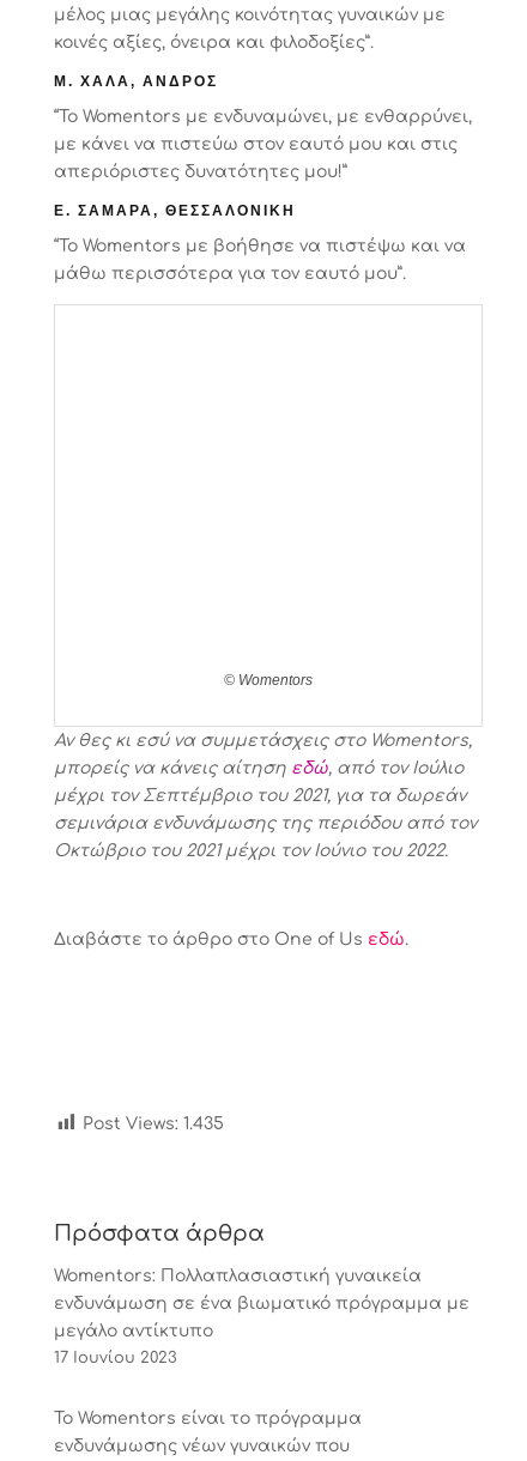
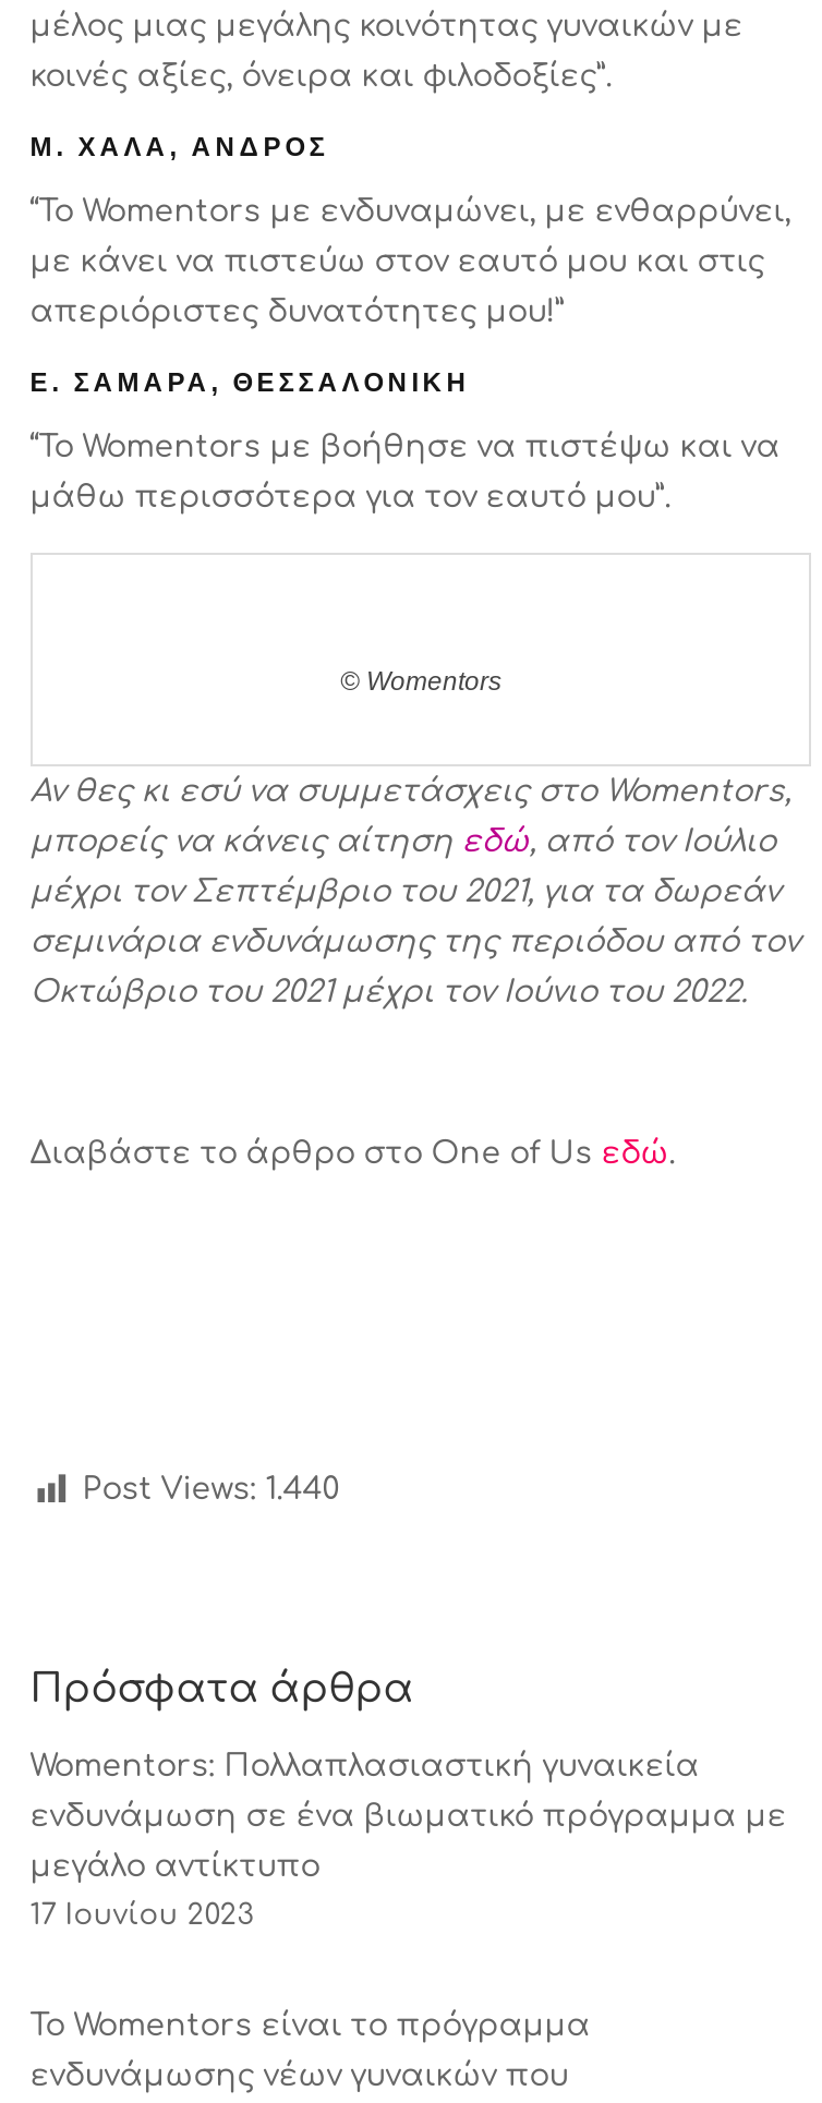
- Post Views: 1.435
+ Post Views: 1.440
